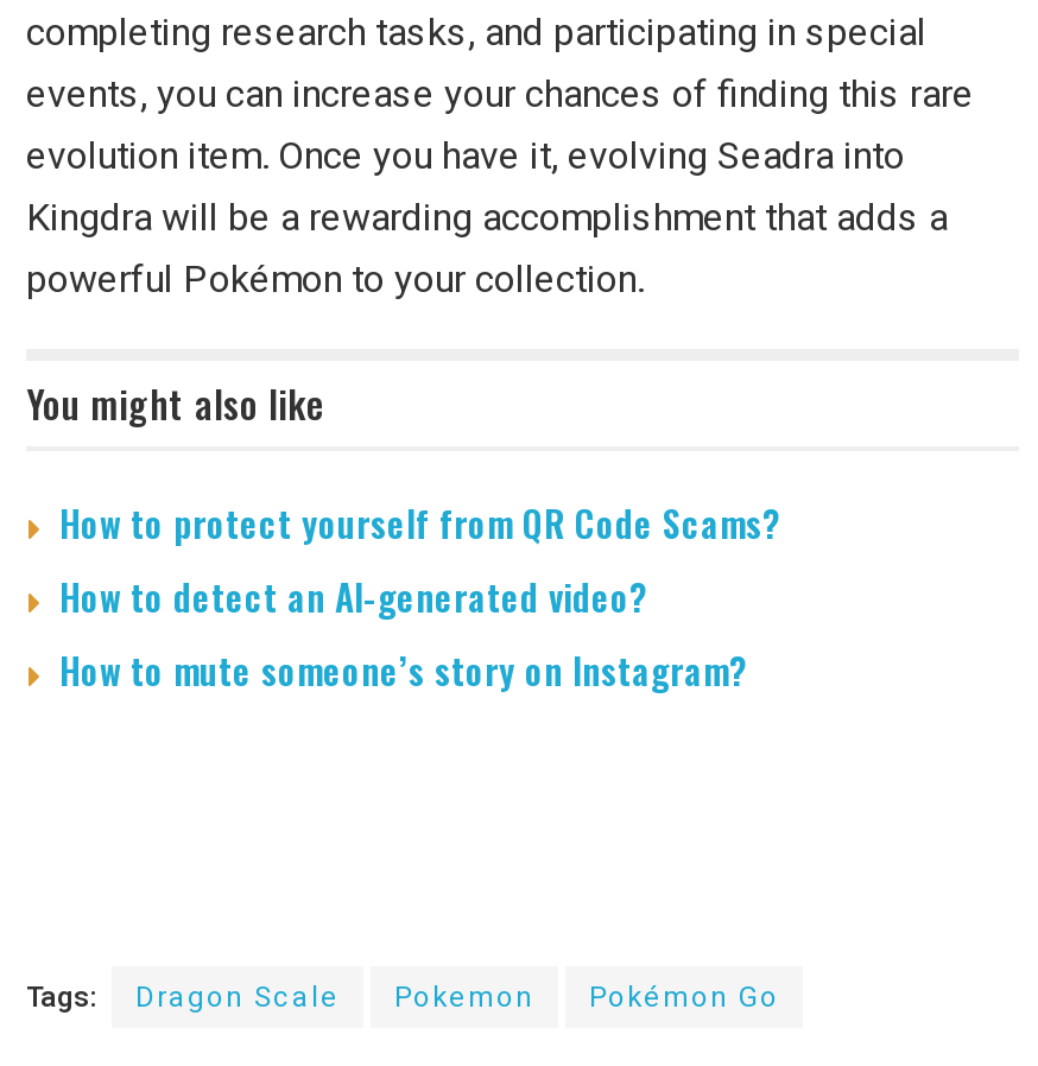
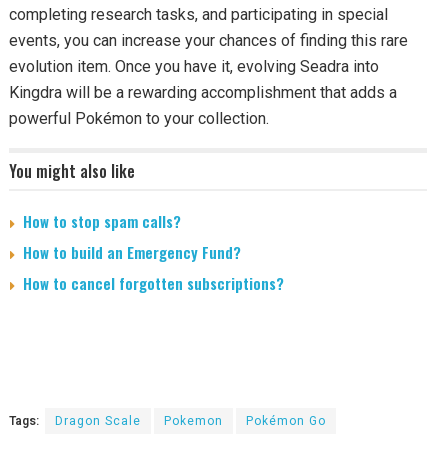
- How to protect yourself from QR Code Scams?
- How to detect an AI-generated video?
- How to mute someone’s story on Instagram?
+ How to stop spam calls?
+ How to build an Emergency Fund?
+ How to cancel forgotten subscriptions?
